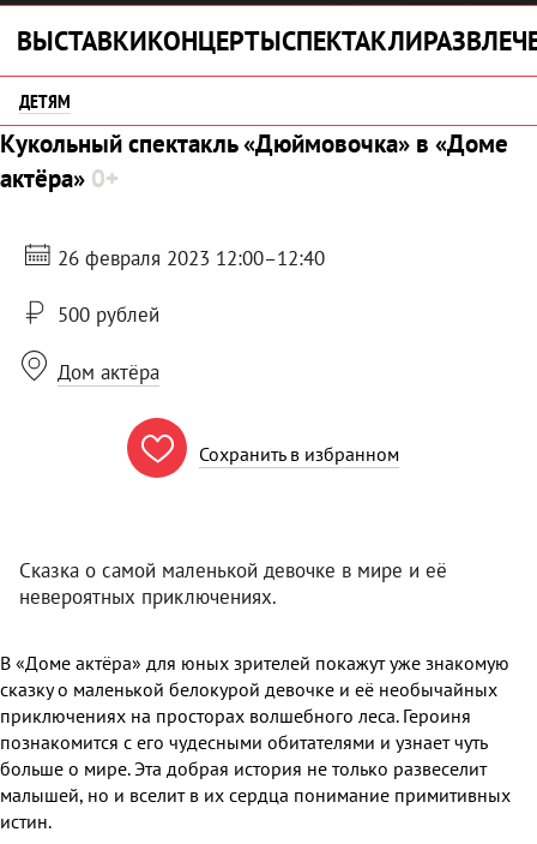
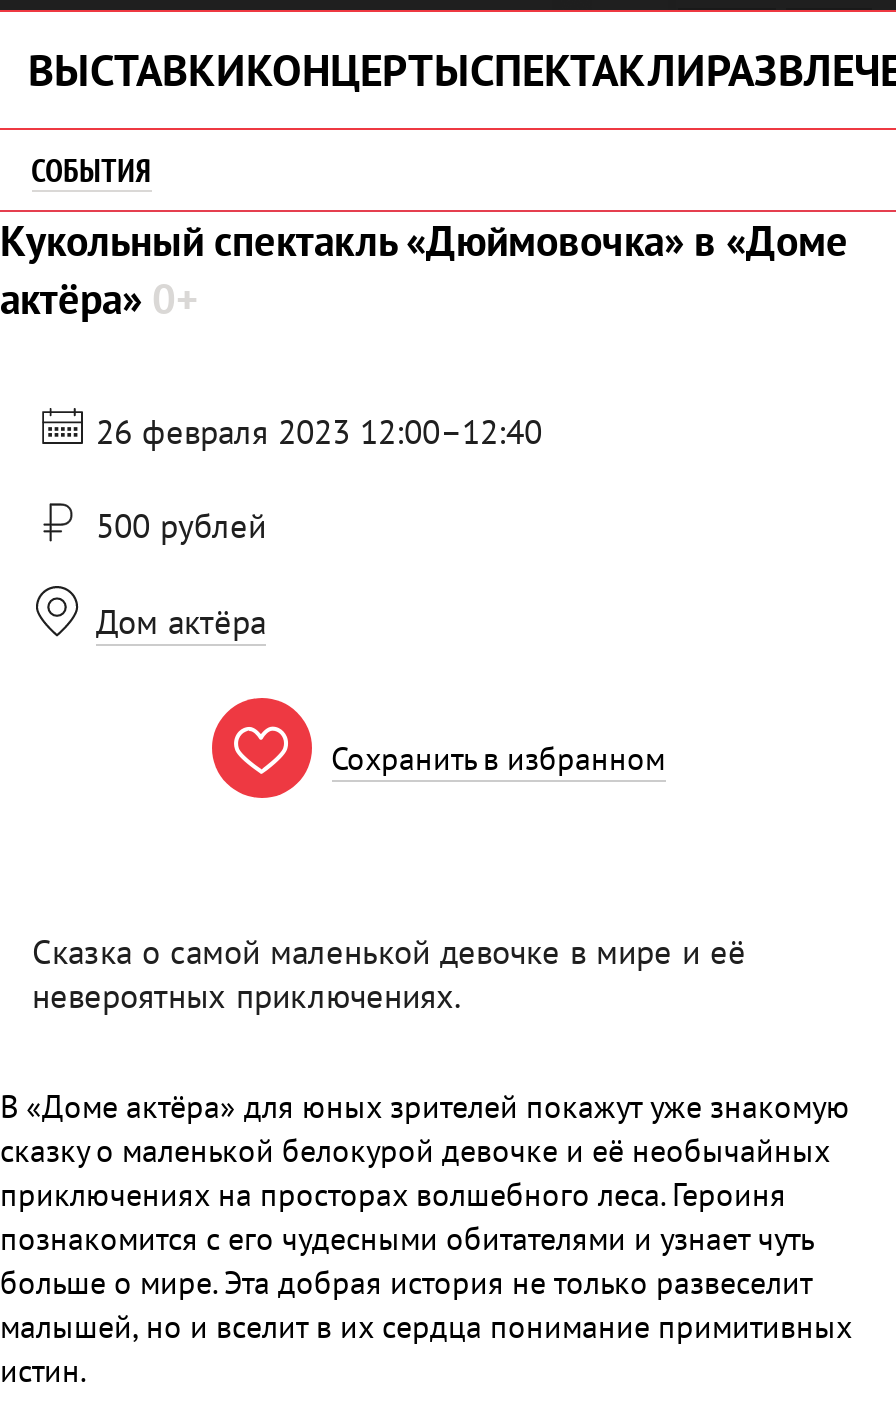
- ДЕТЯМ
+ СОБЫТИЯ
